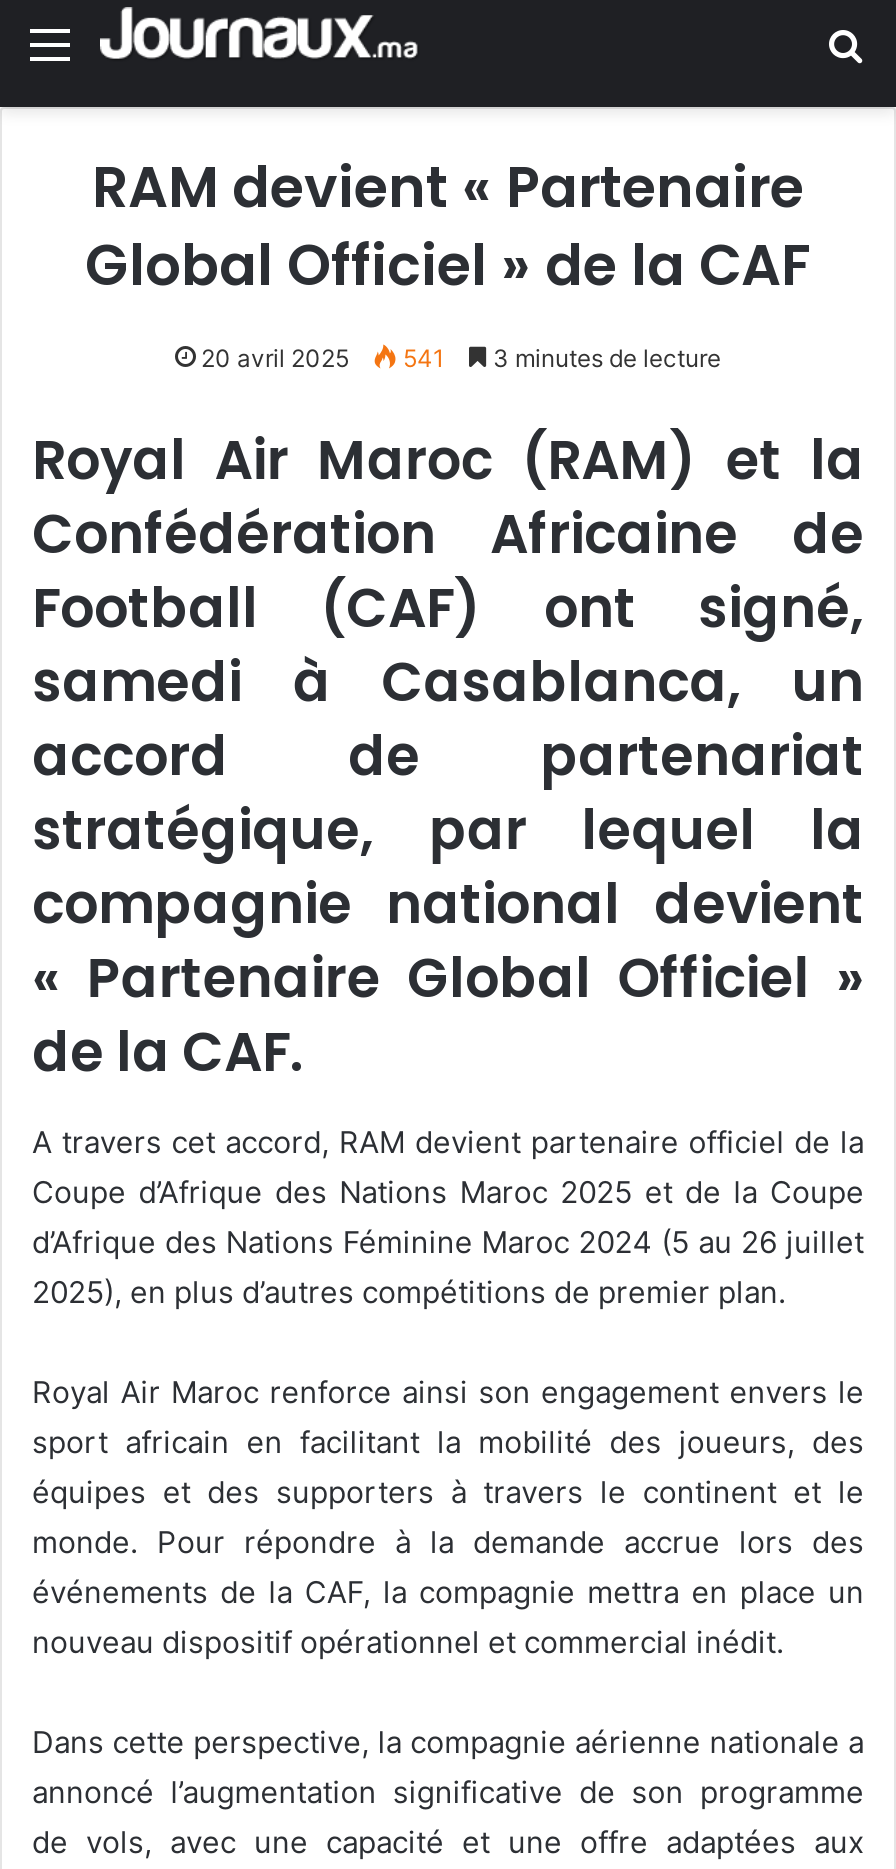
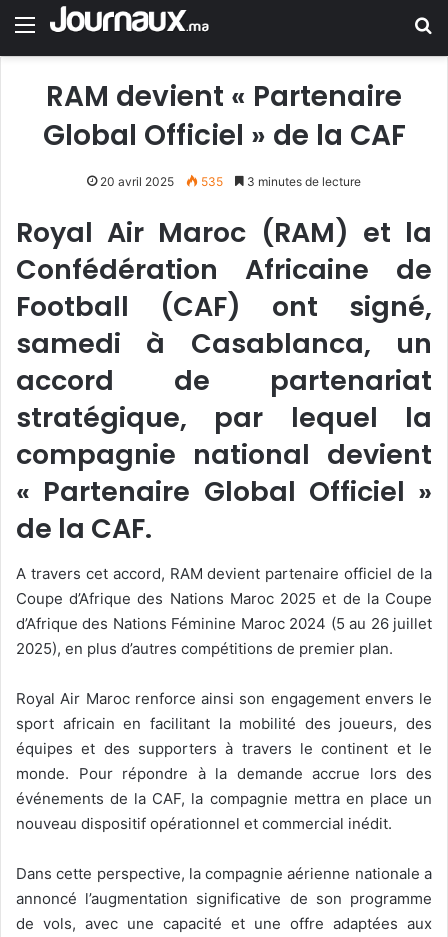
- 20 avril 2025 541 3 minutes de lecture
+ 20 avril 2025 535 3 minutes de lecture
